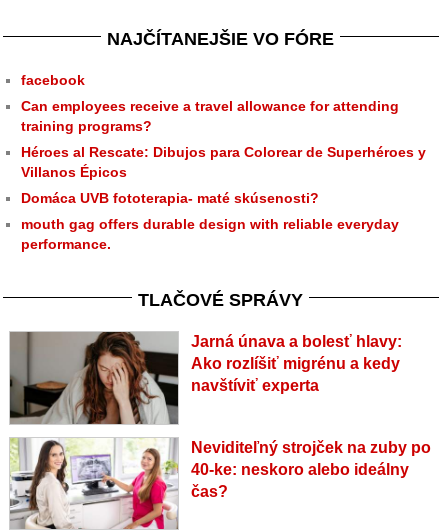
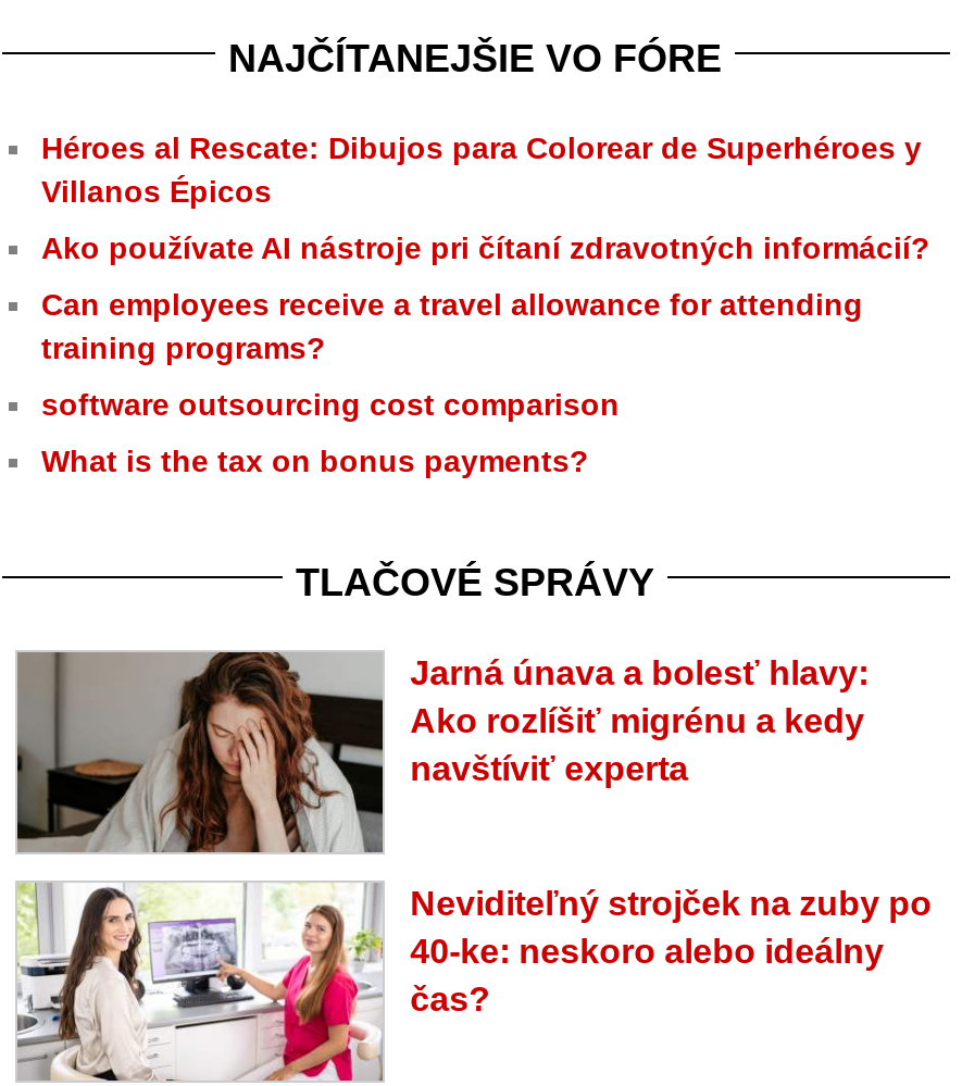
- facebook
+ Ako používate AI nástroje pri čítaní zdravotných informácií?

moved down: Can employees receive a travel allowance for attending | training programs?

moved up: Héroes al Rescate: Dibujos para Colorear de Superhéroes y | Villanos Épicos

- Domáca UVB fototerapia- maté skúsenosti?
- mouth gag offers durable design with reliable everyday
- performance.
+ software outsourcing cost comparison
+ What is the tax on bonus payments?
